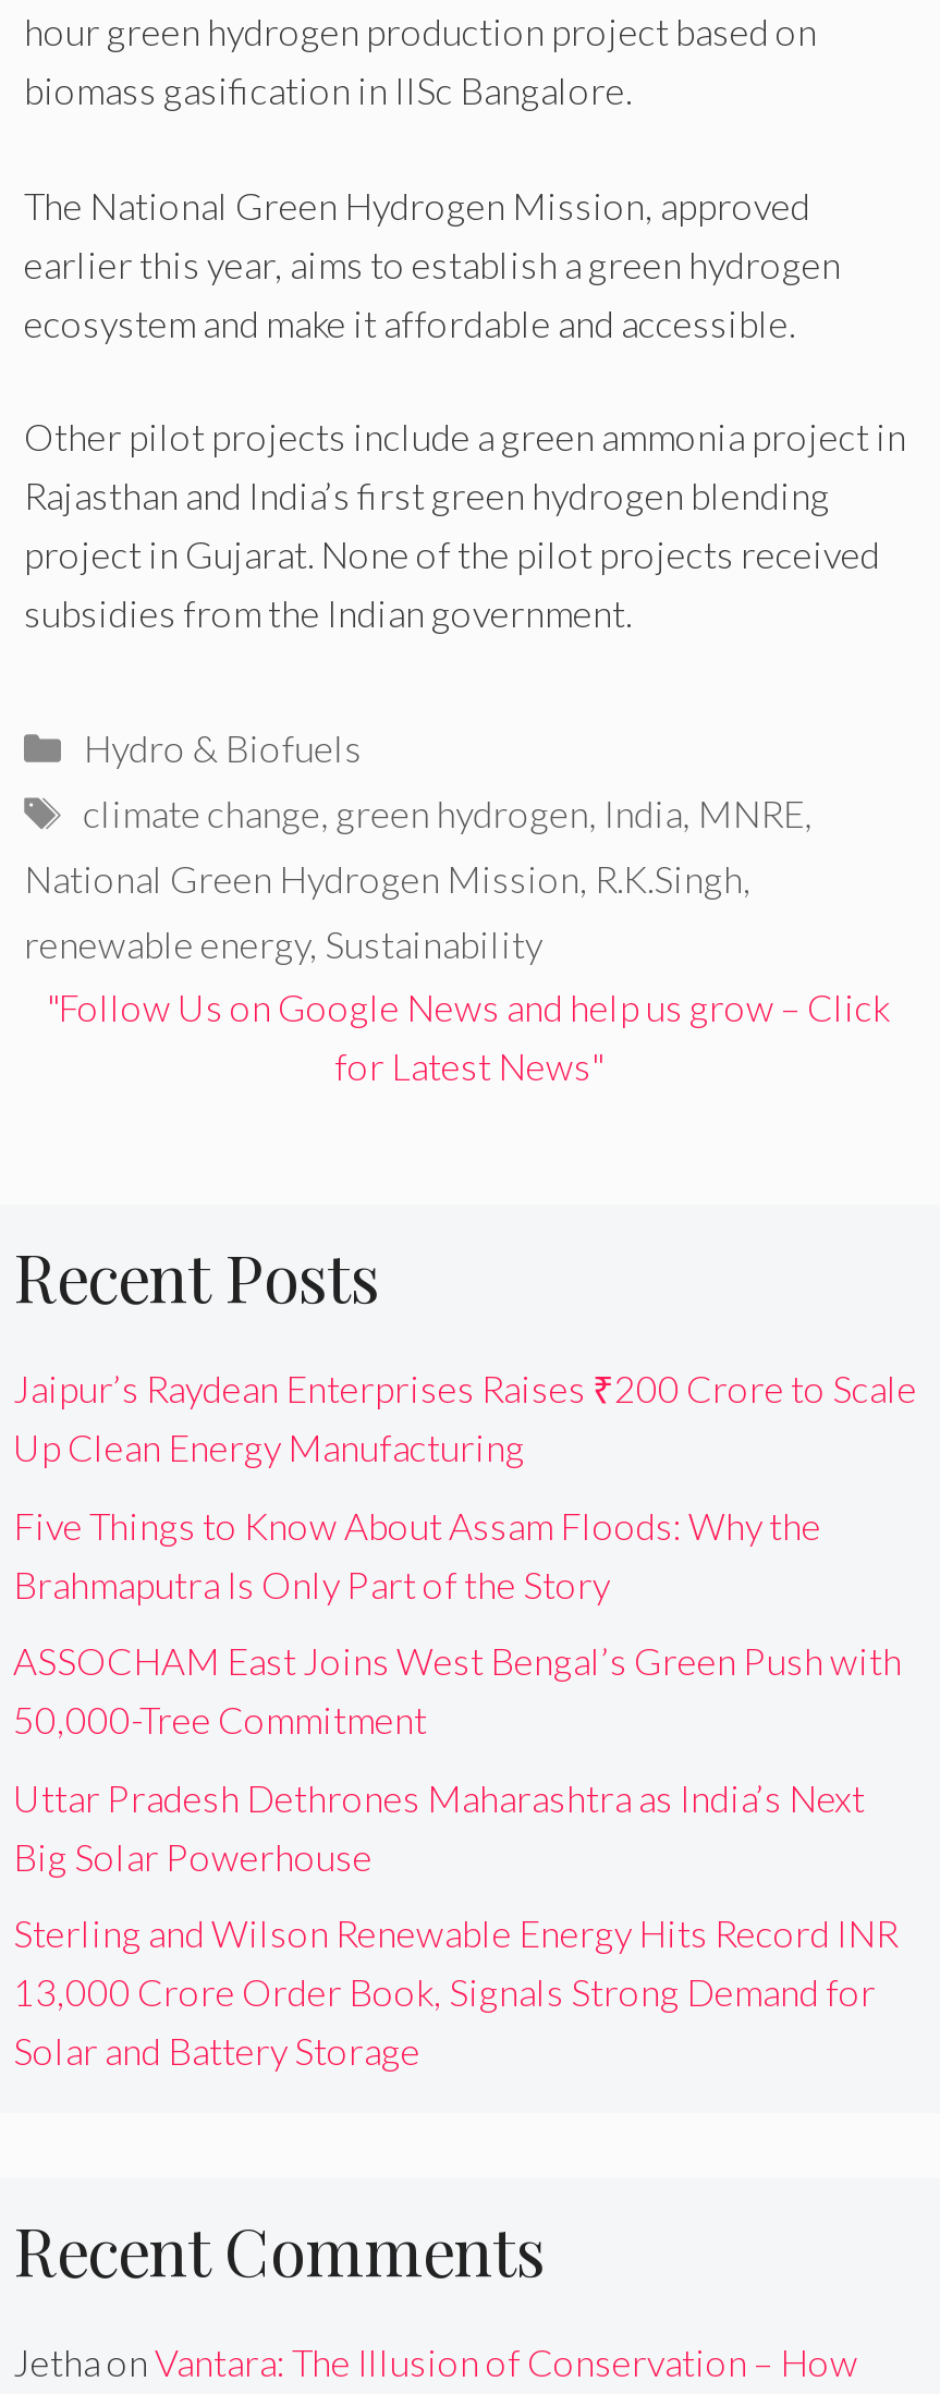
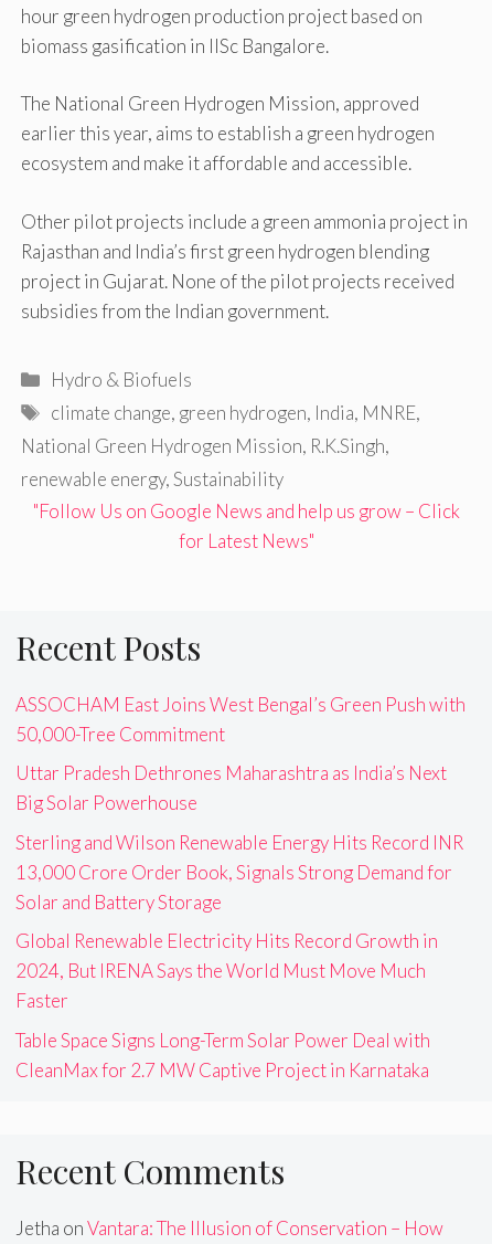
- Jaipur’s Raydean Enterprises Raises ₹200 Crore to Scale
- Up Clean Energy Manufacturing
- Five Things to Know About Assam Floods: Why the
- Brahmaputra Is Only Part of the Story

moved up: ASSOCHAM East Joins West Bengal’s Green Push with | 50,000-Tree Commitment | Uttar Pradesh Dethrones Maharashtra as India’s Next | Big Solar Powerhouse | Sterling and Wilson Renewable Energy Hits Record INR | 13,000 Crore Order Book, Signals Strong Demand for | Solar and Battery Storage

+ Global Renewable Electricity Hits Record Growth in
+ 2024, But IRENA Says the World Must Move Much
+ Faster
+ Table Space Signs Long-Term Solar Power Deal with
+ CleanMax for 2.7 MW Captive Project in Karnataka
